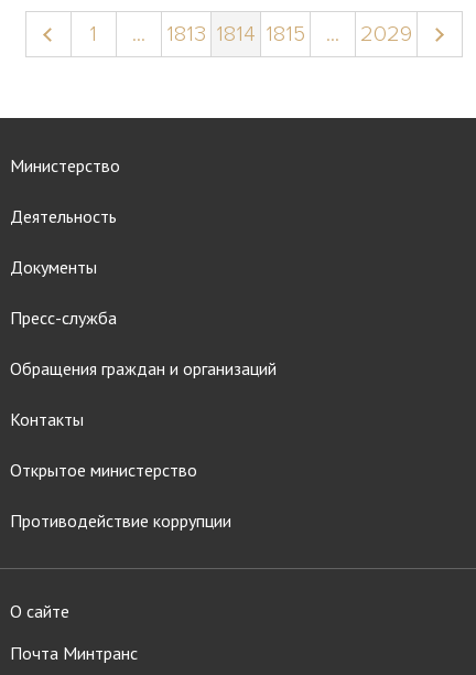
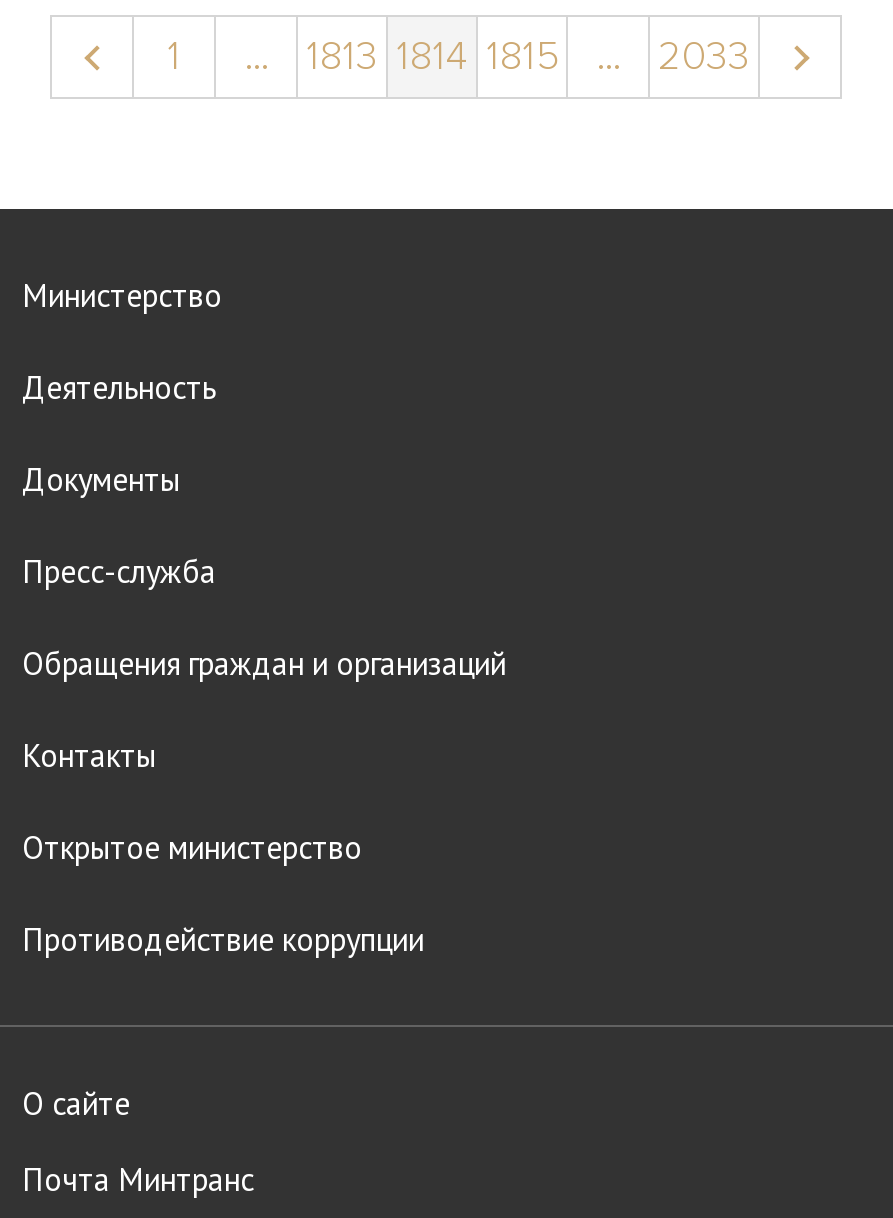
- 2029
+ 2033
